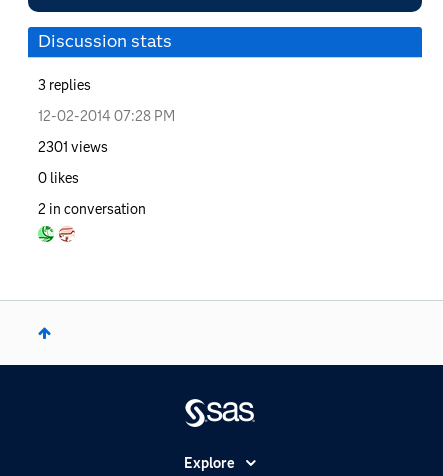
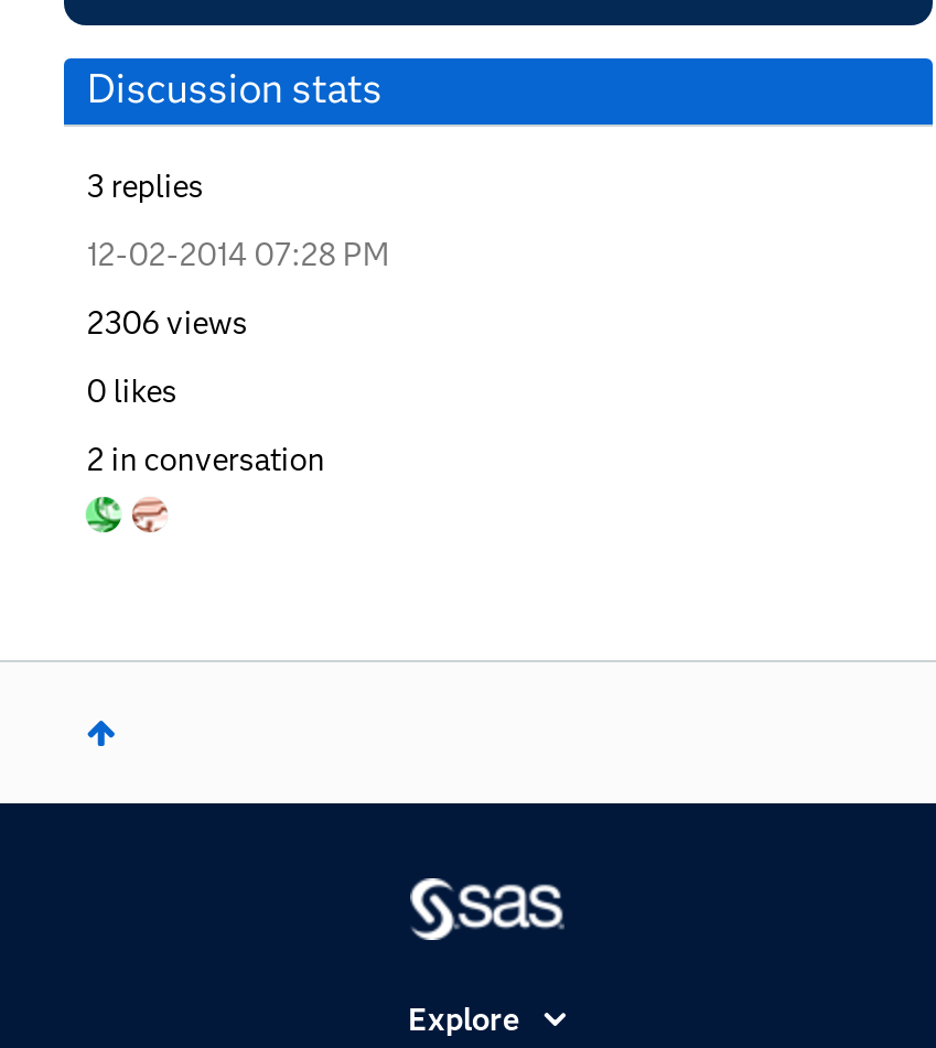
- 2301 views
+ 2306 views
